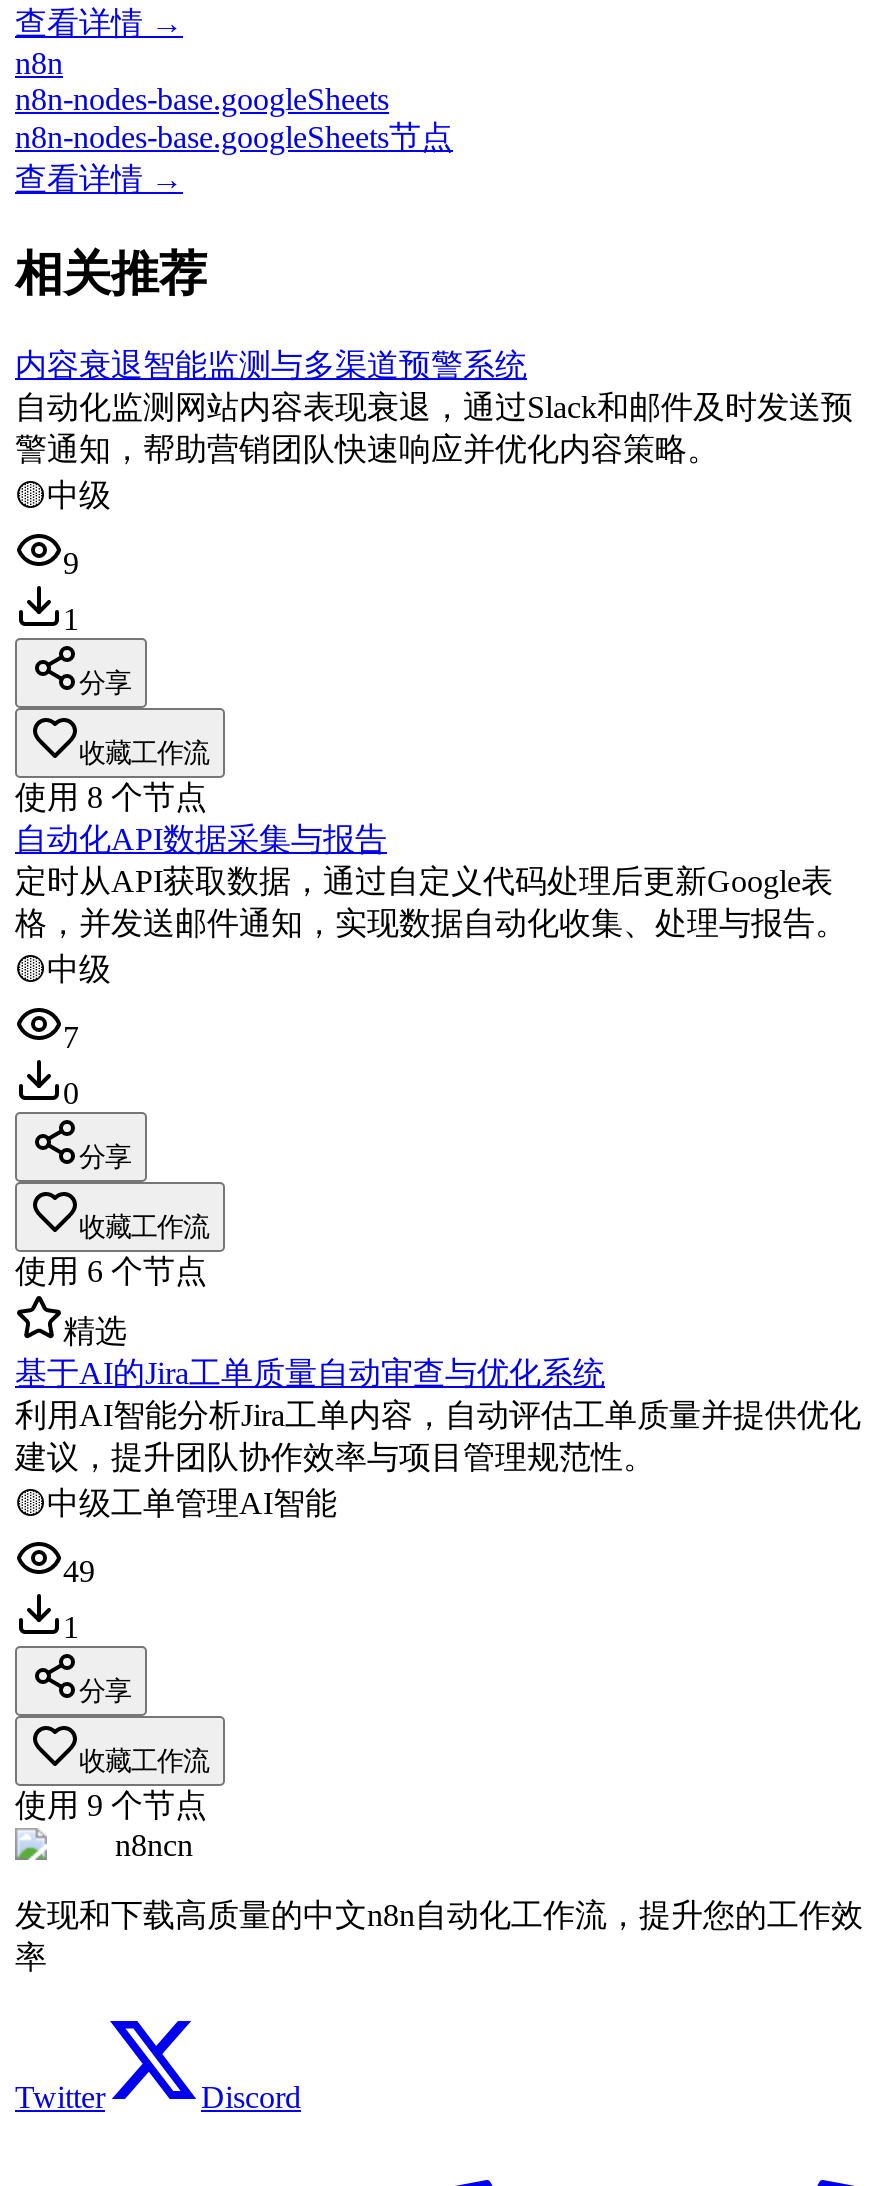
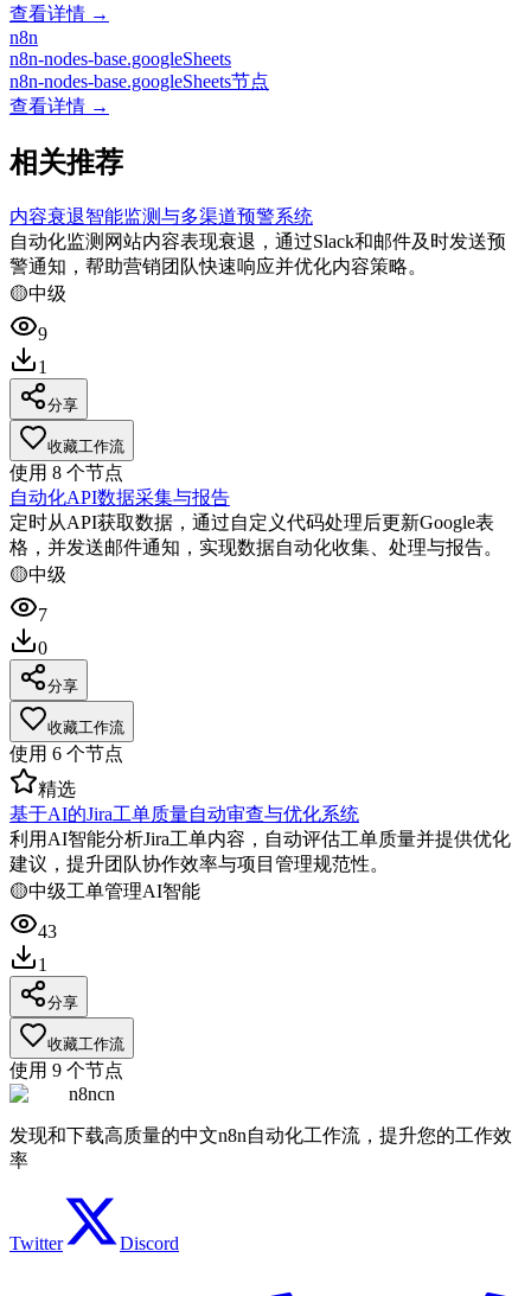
- 49
+ 43
